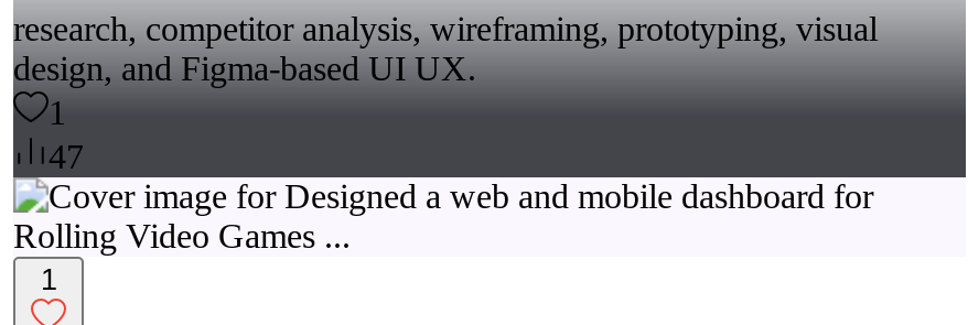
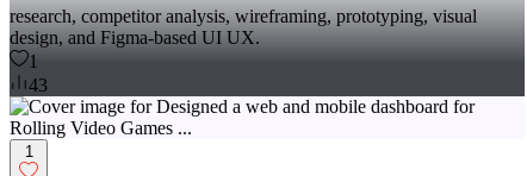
- 47
+ 43
